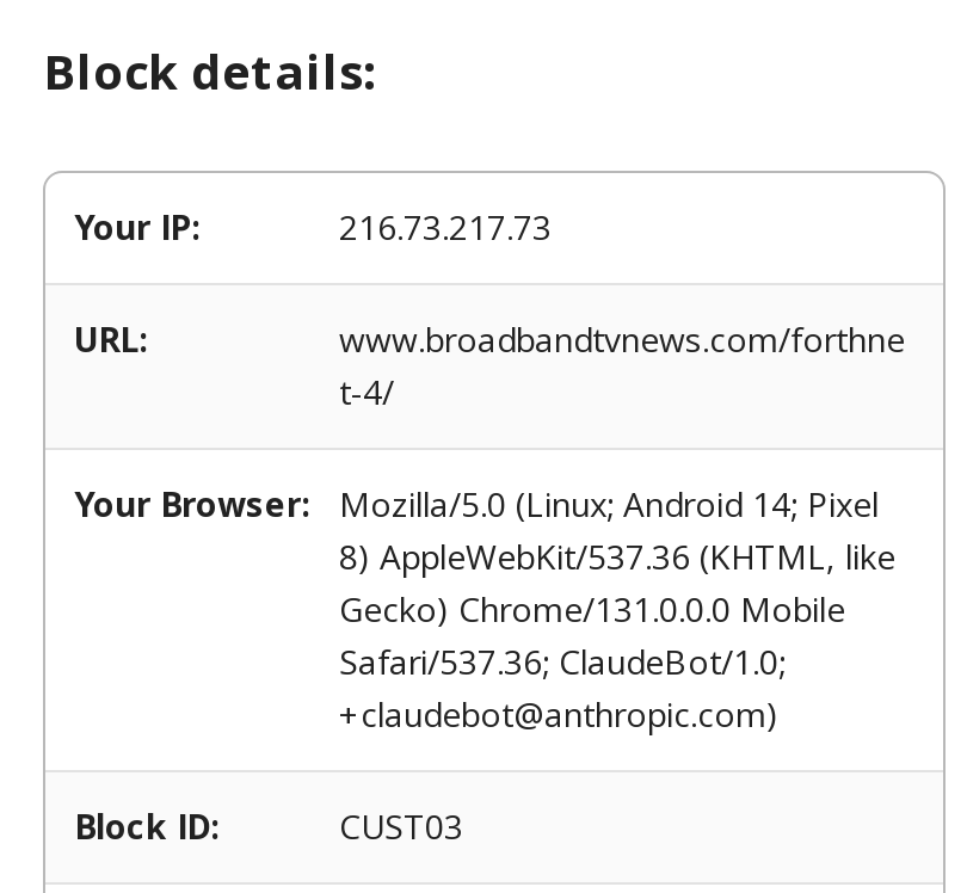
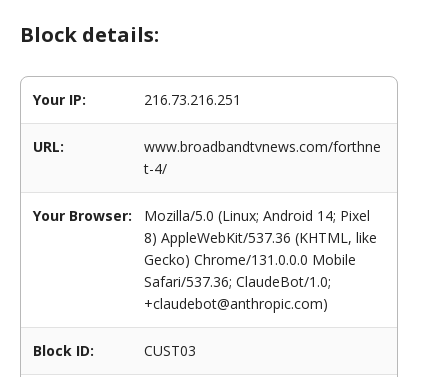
- 216.73.217.73
+ 216.73.216.251
